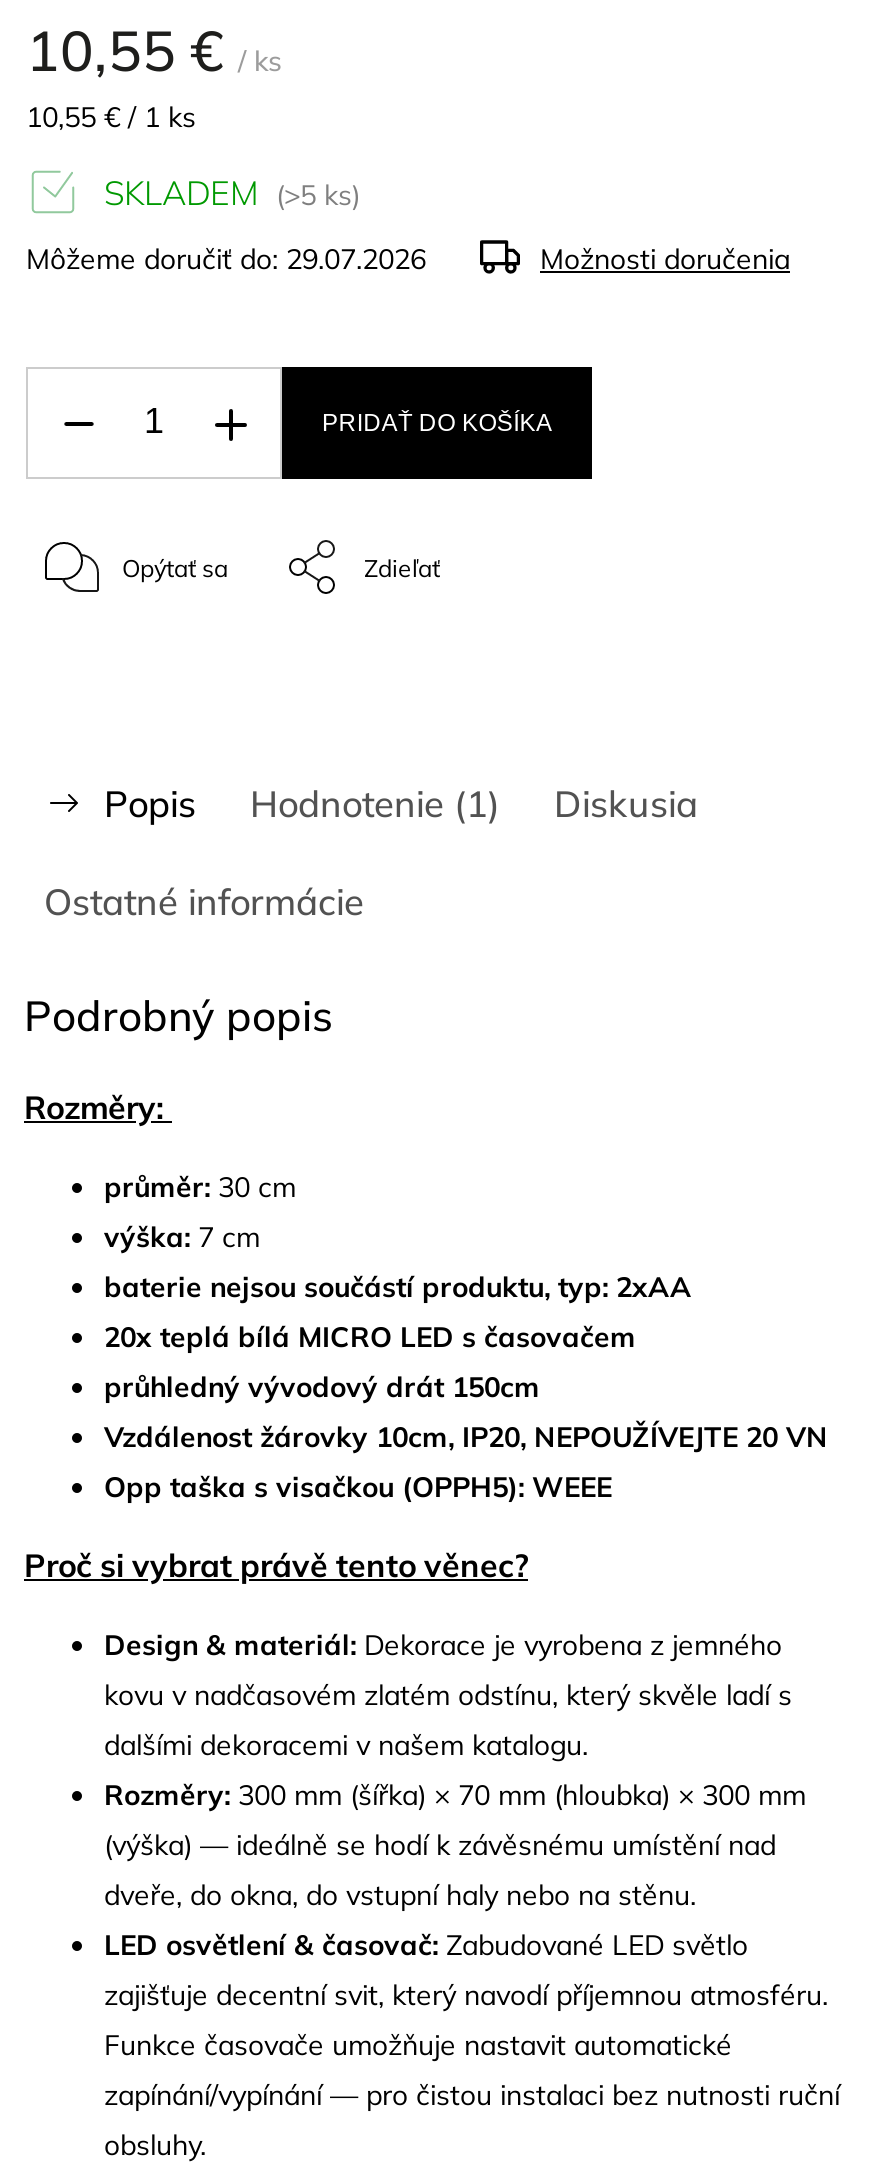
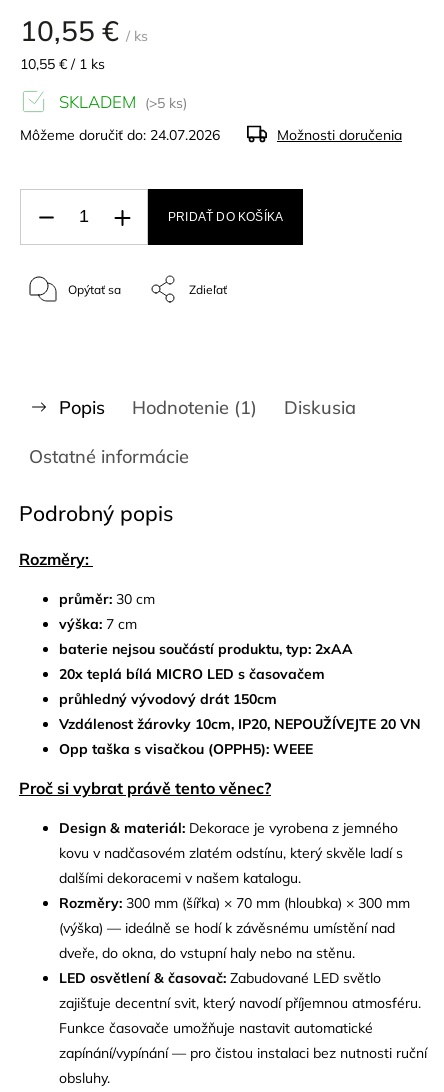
- Môžeme doručiť do: 29.07.2026
+ Môžeme doručiť do: 24.07.2026
